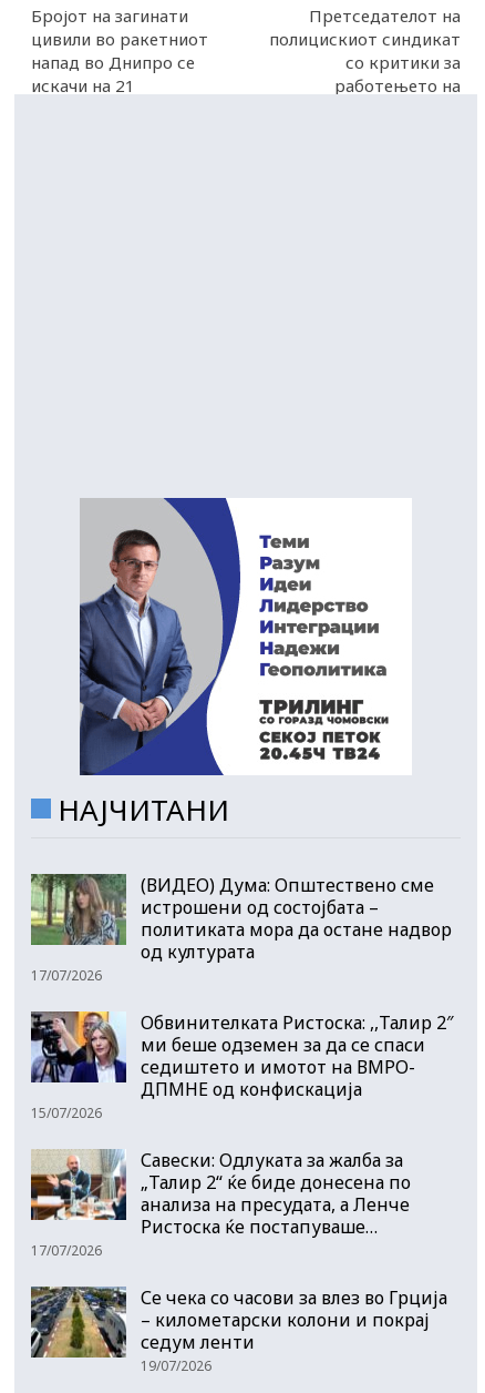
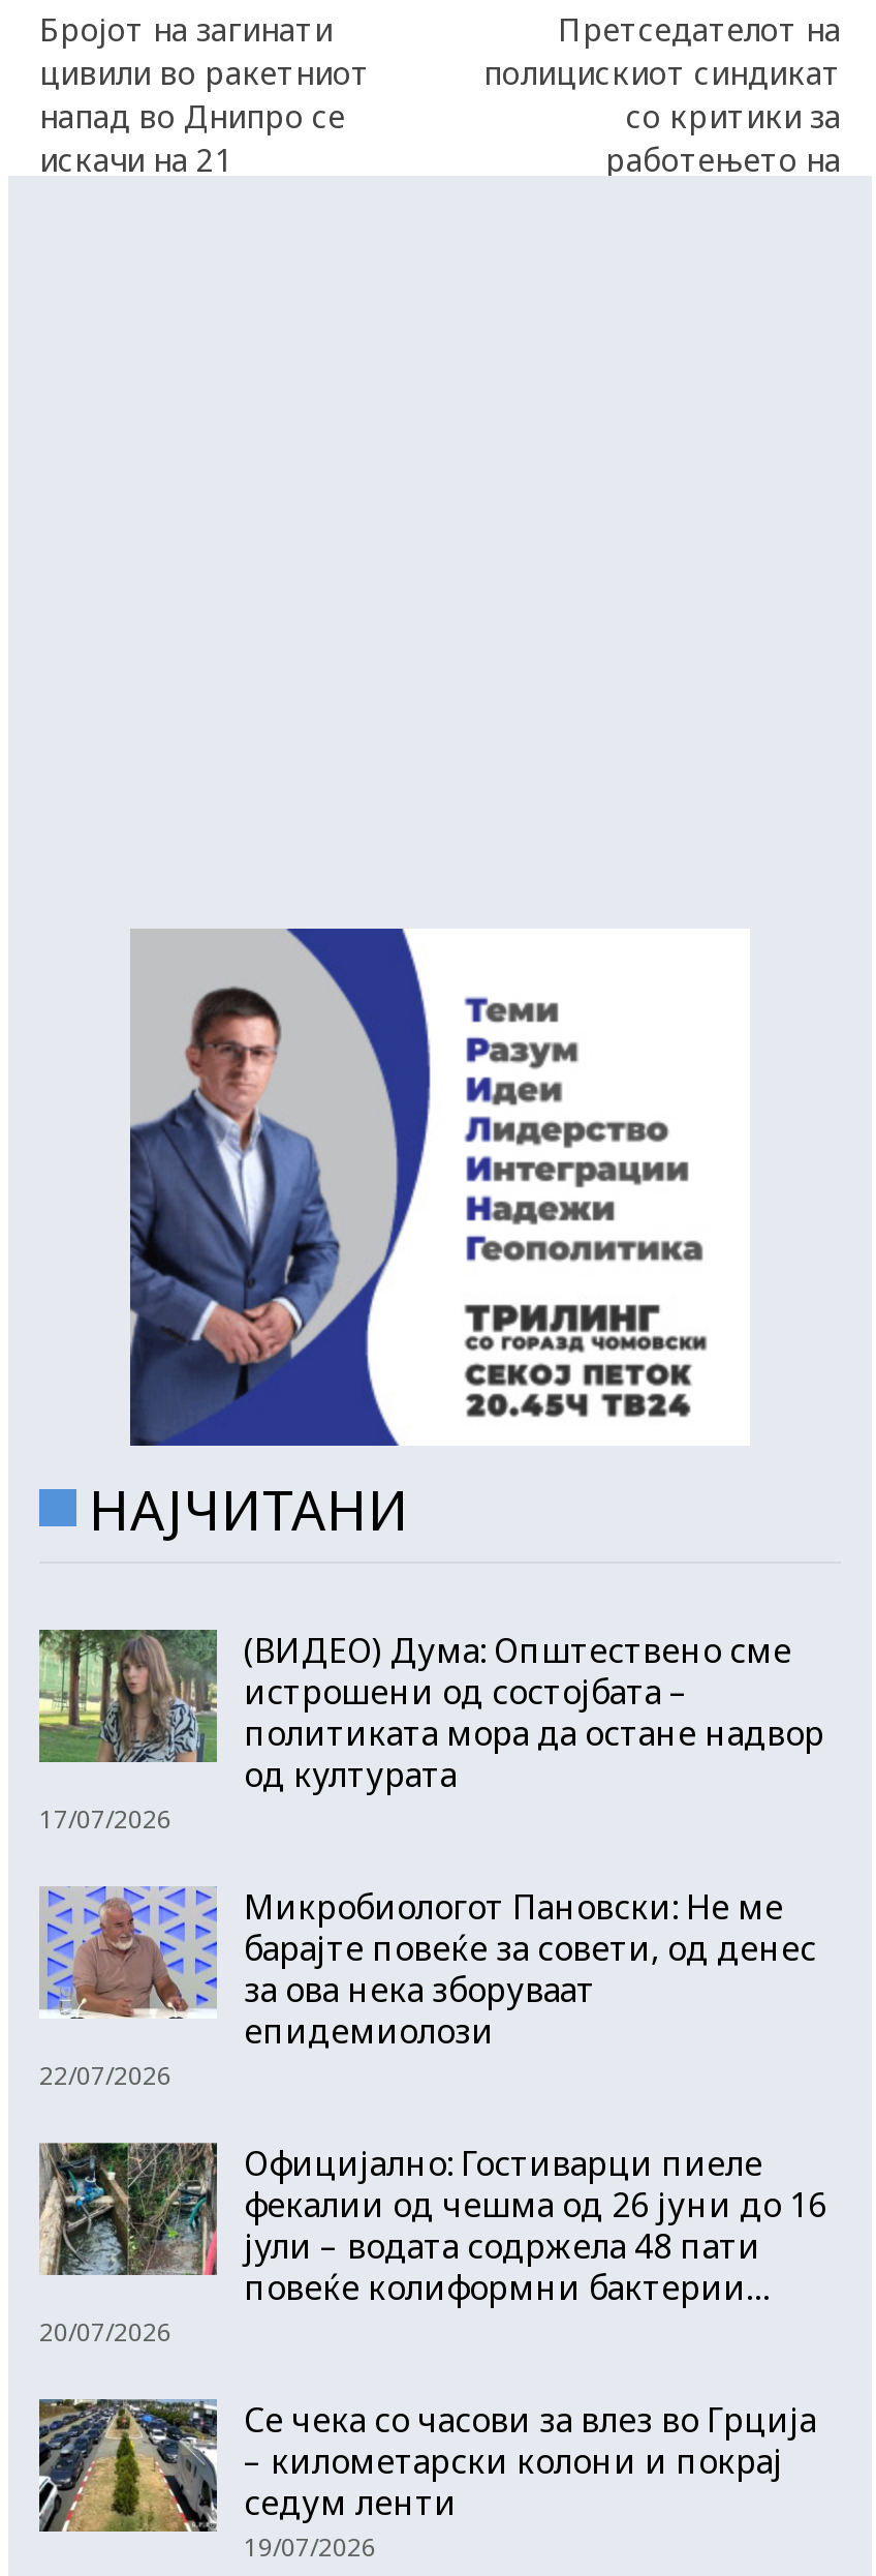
- [image]
- Обвинителката Ристоска: ,,Талир 2″
- ми беше одземен за да се спаси
- седиштето и имотот на ВМРО-
- ДПМНЕ од конфискација
- 15/07/2026
+ [image]
+ Микробиологот Пановски: Не ме
+ барајте повеќе за совети, од денес
+ за ова нека зборуваат
+ епидемиолози
+ 22/07/2026

- [image]
- Савески: Одлуката за жалба за
- „Талир 2“ ќе биде донесена по
- анализа на пресудата, а Ленче
- Ристоска ќе постапуваше…
- 17/07/2026
+ [image]
+ Официјално: Гостиварци пиеле
+ фекалии од чешма од 26 јуни до 16
+ јули – водата содржела 48 пати
+ повеќе колиформни бактерии…
+ 20/07/2026
